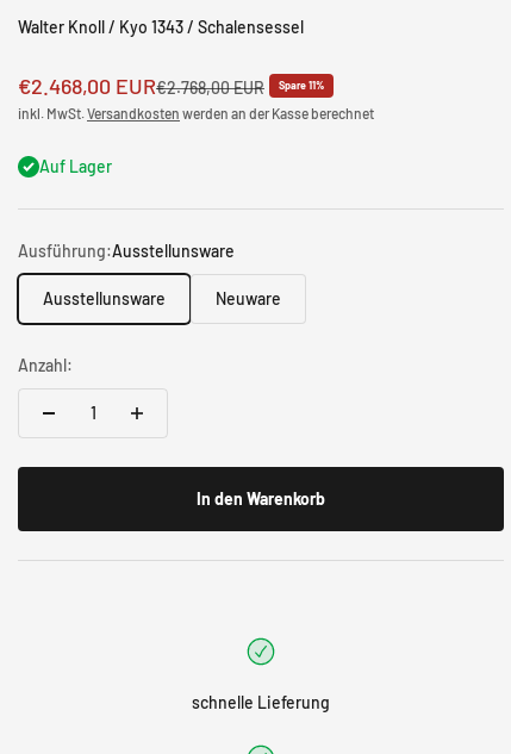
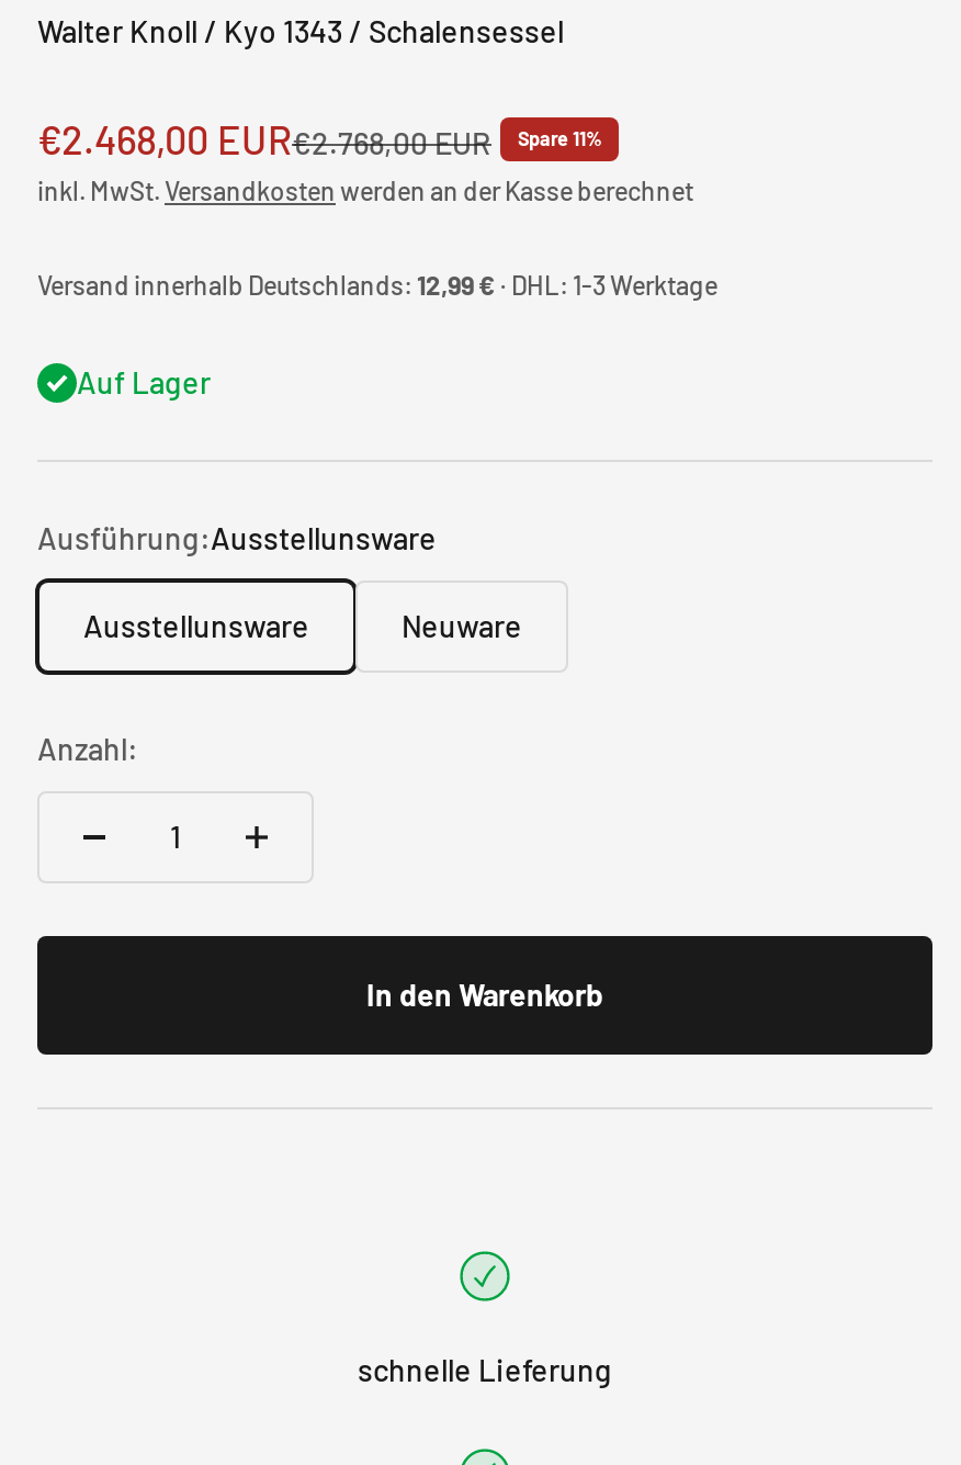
+ Versand innerhalb Deutschlands: 12,99 €· DHL: 1-3 Werktage
